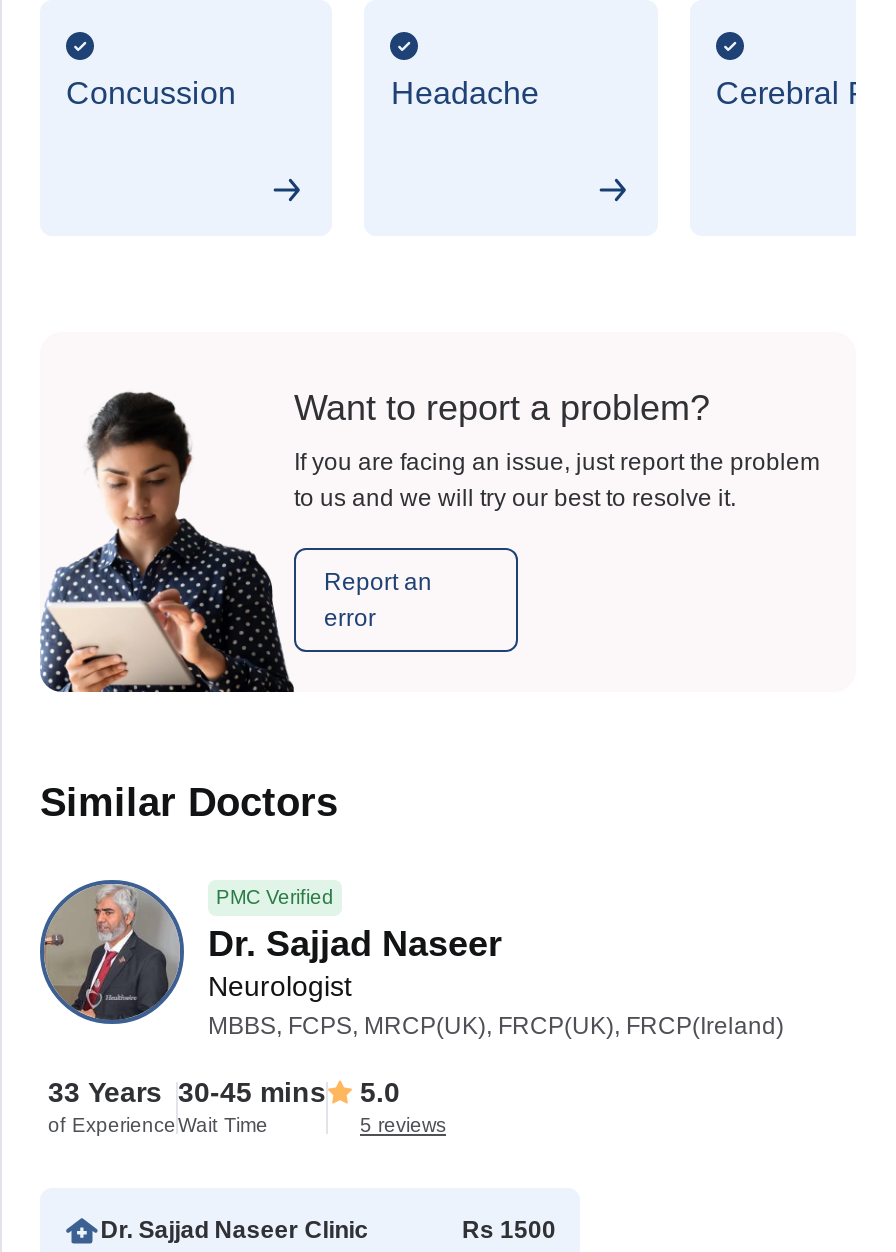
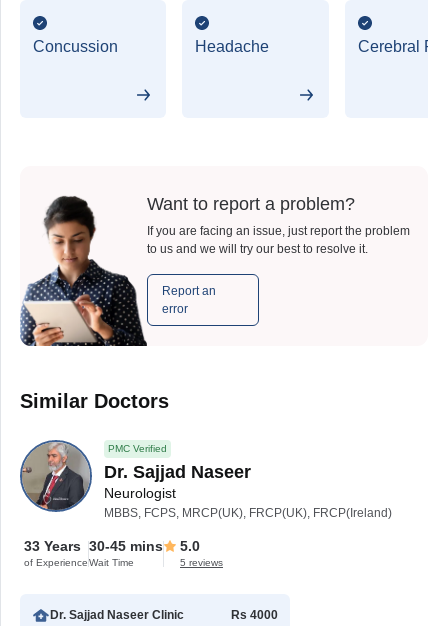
- Rs 1500
+ Rs 4000
